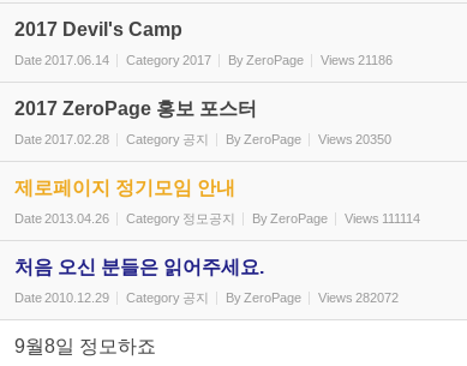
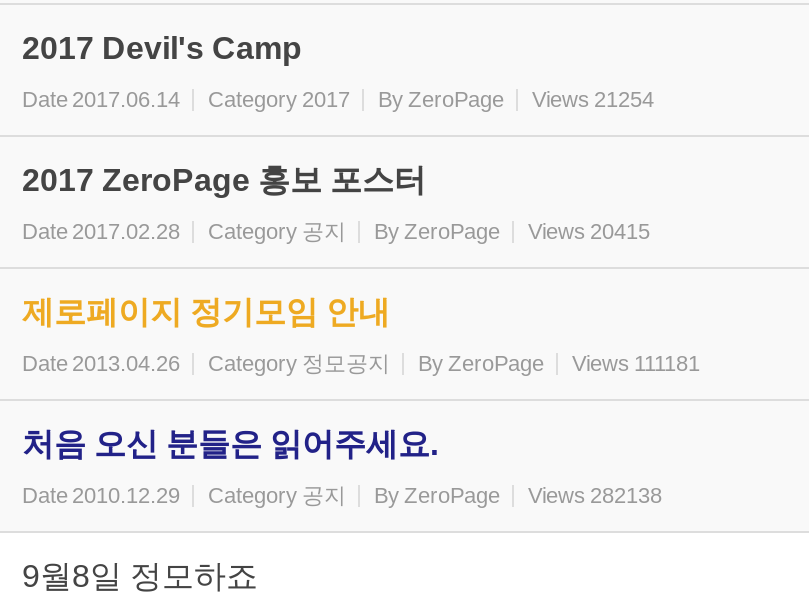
- Date 2017.06.14 Category 2017 By ZeroPage Views 21186
+ Date 2017.06.14 Category 2017 By ZeroPage Views 21254

- Date 2017.02.28 Category 공지 By ZeroPage Views 20350
+ Date 2017.02.28 Category 공지 By ZeroPage Views 20415

- Date 2013.04.26 Category 정모공지 By ZeroPage Views 111114
+ Date 2013.04.26 Category 정모공지 By ZeroPage Views 111181

- Date 2010.12.29 Category 공지 By ZeroPage Views 282072
+ Date 2010.12.29 Category 공지 By ZeroPage Views 282138
